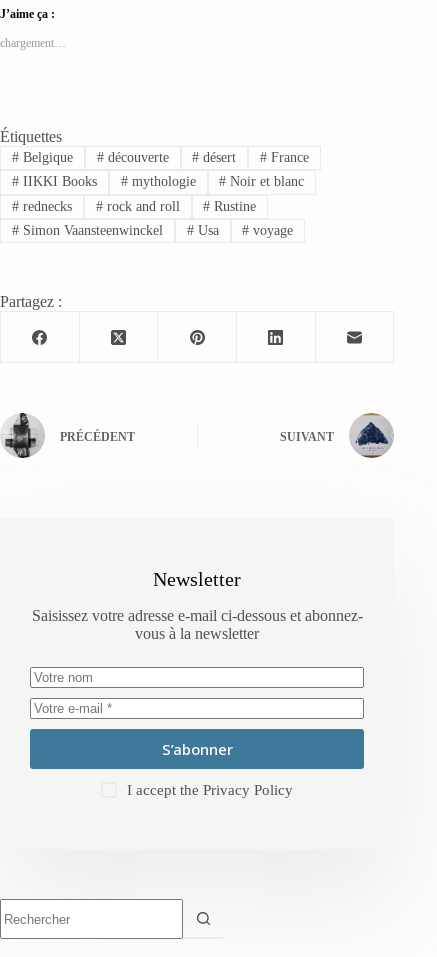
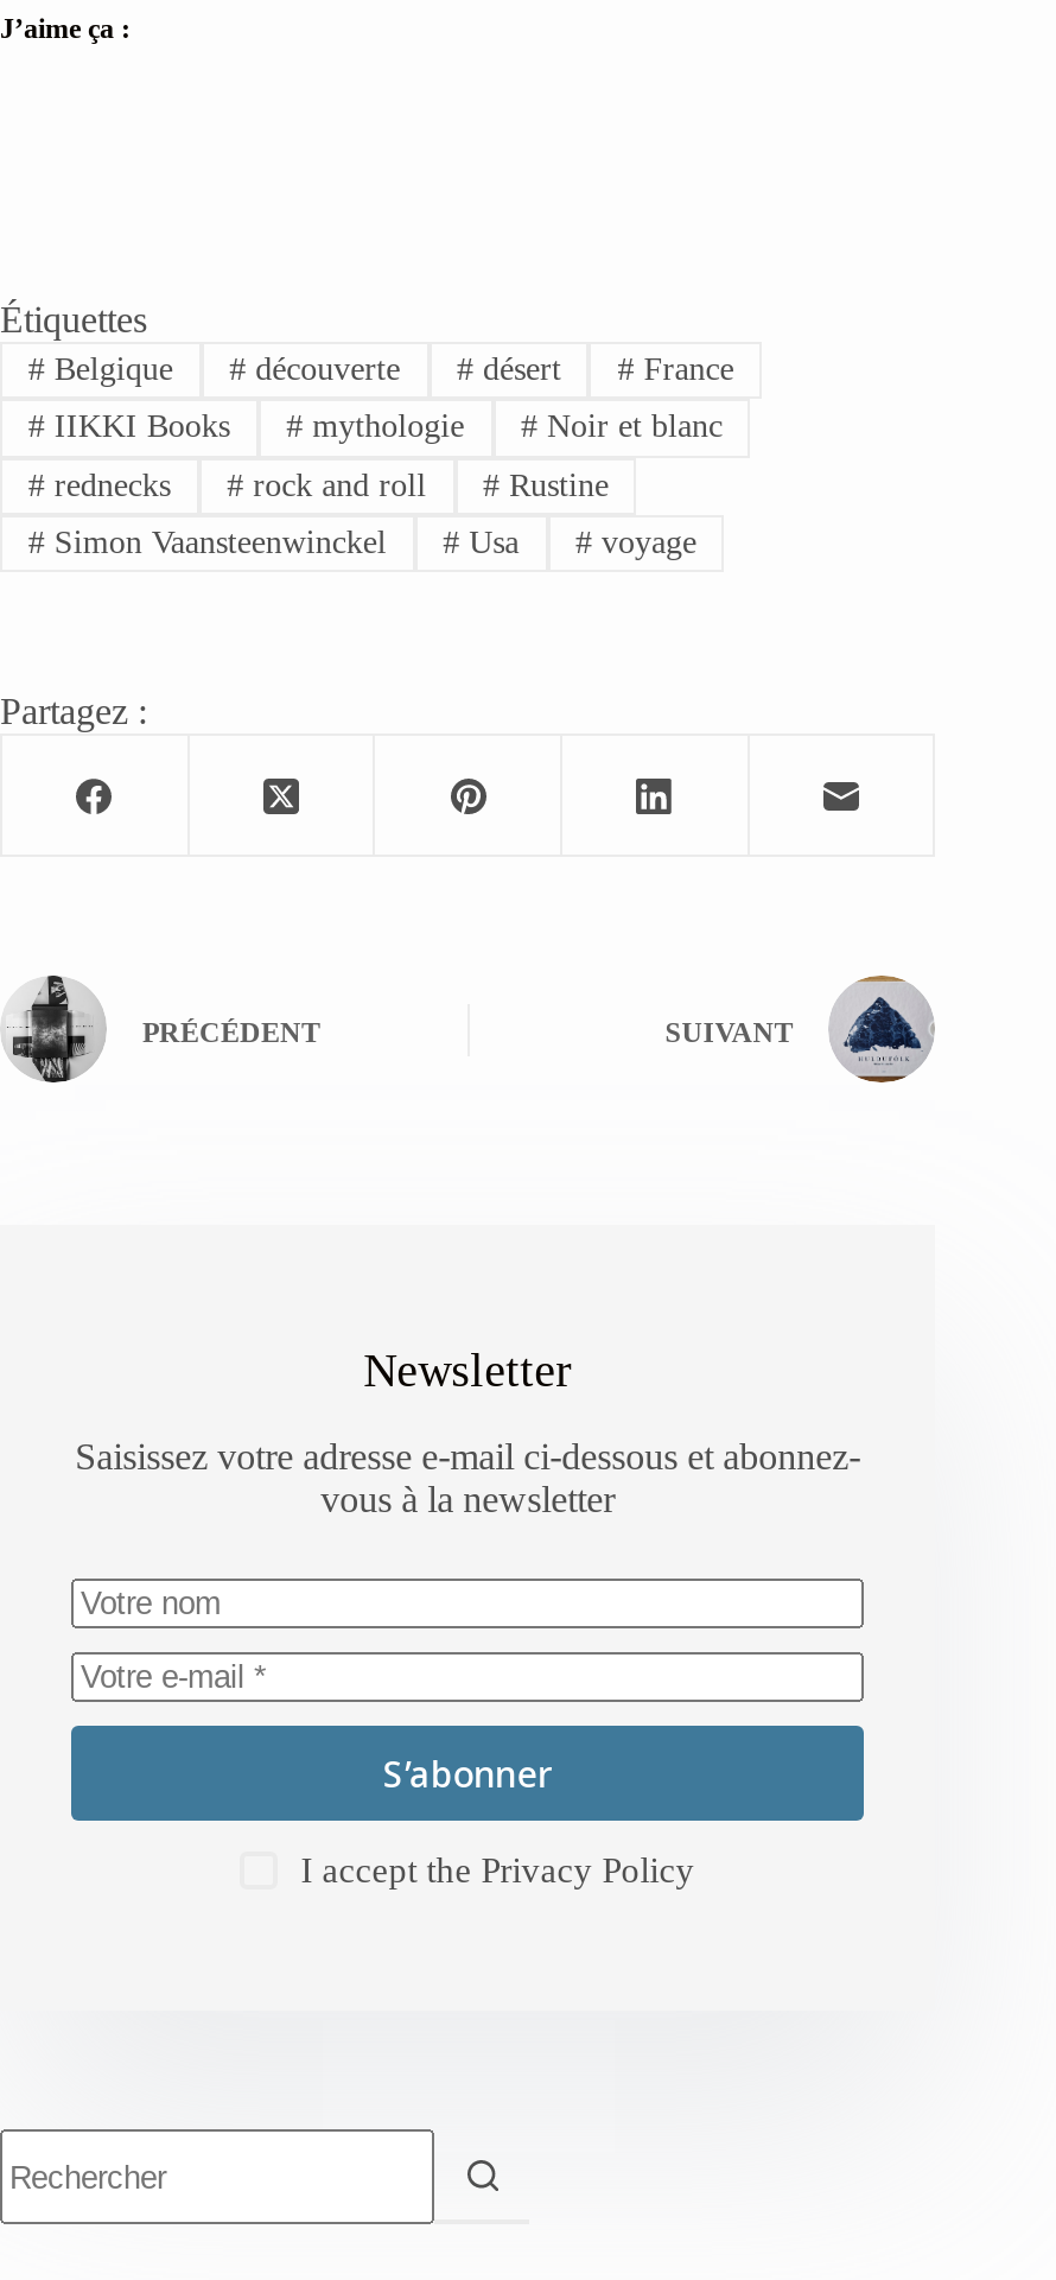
- chargement…
